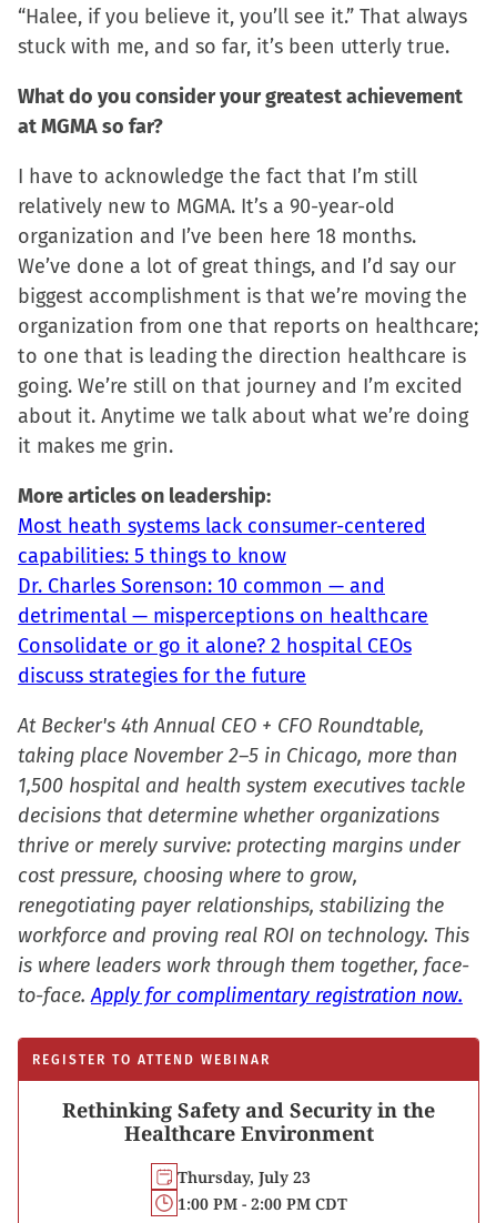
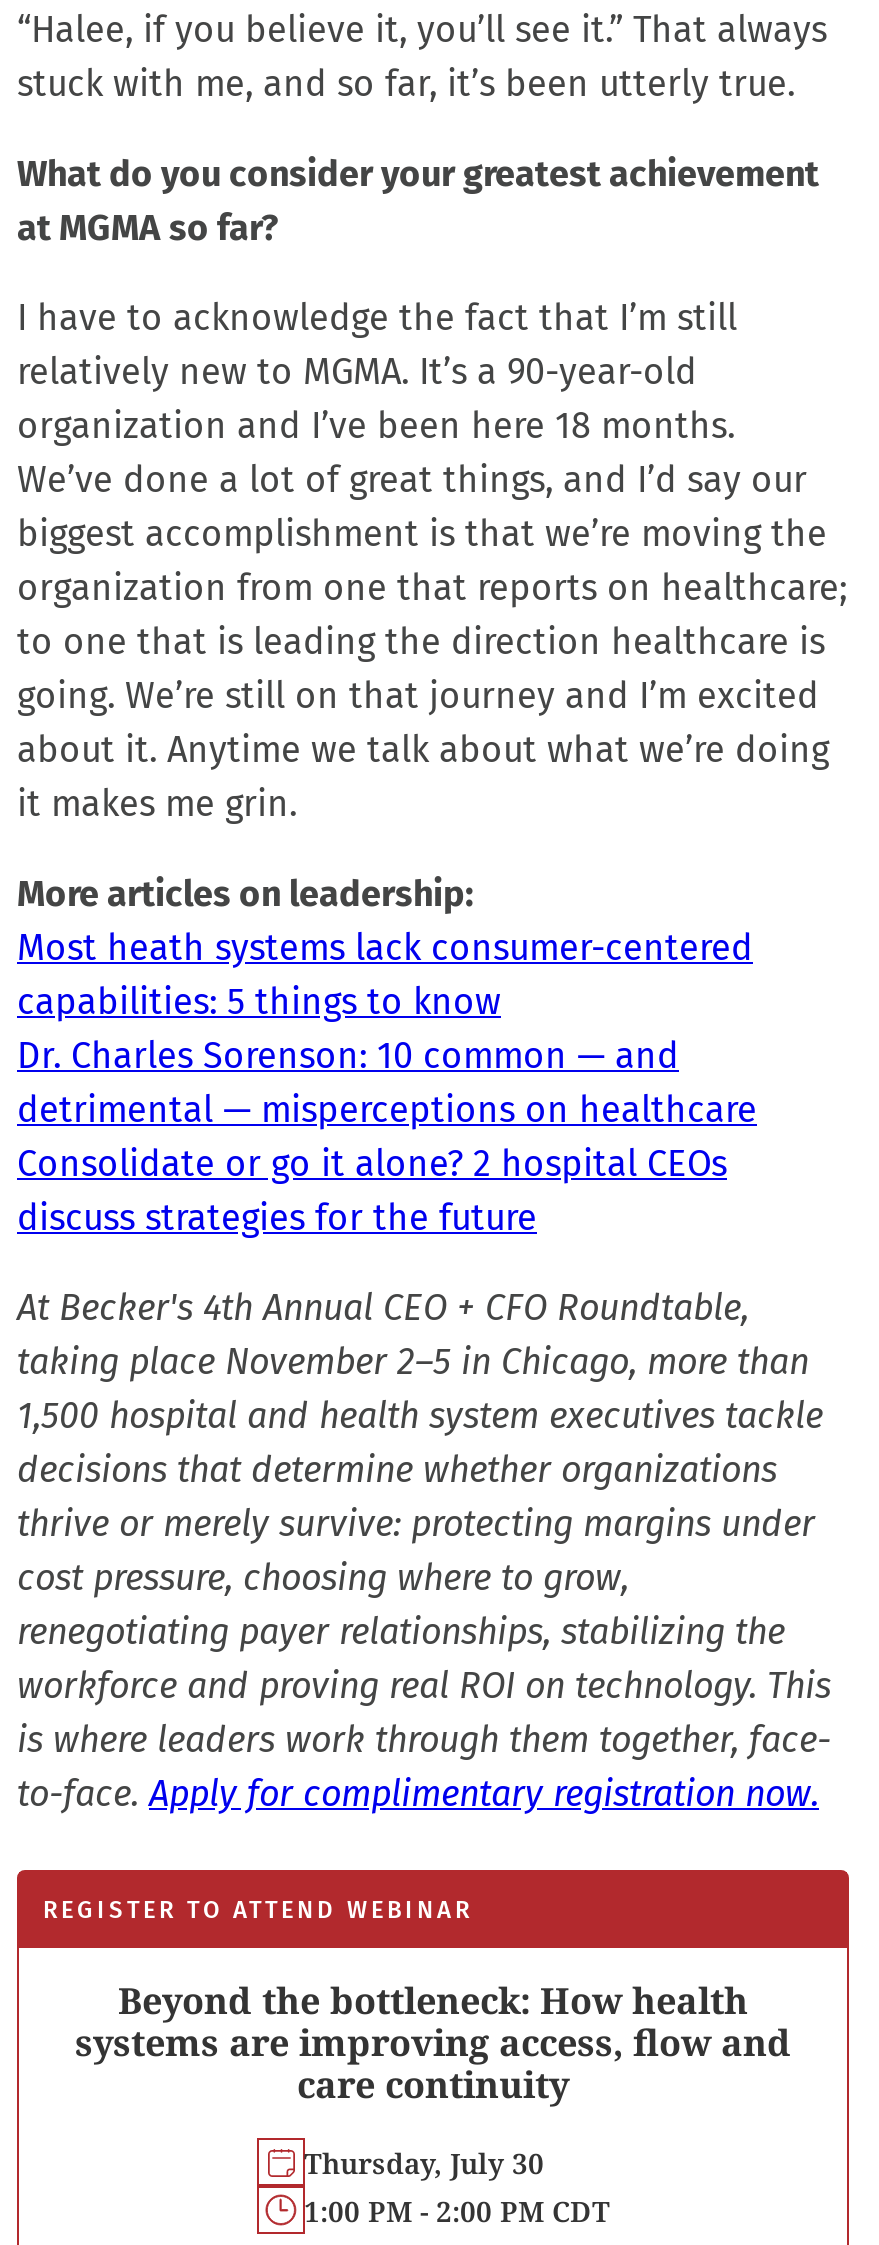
- Rethinking Safety and Security in the
- Healthcare Environment
+ Beyond the bottleneck: How health
+ systems are improving access, flow and
+ care continuity

- Thursday, July 23
+ Thursday, July 30
